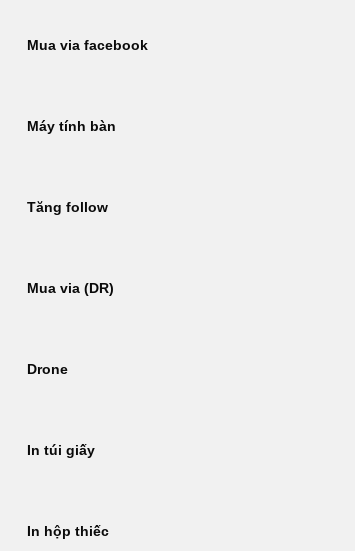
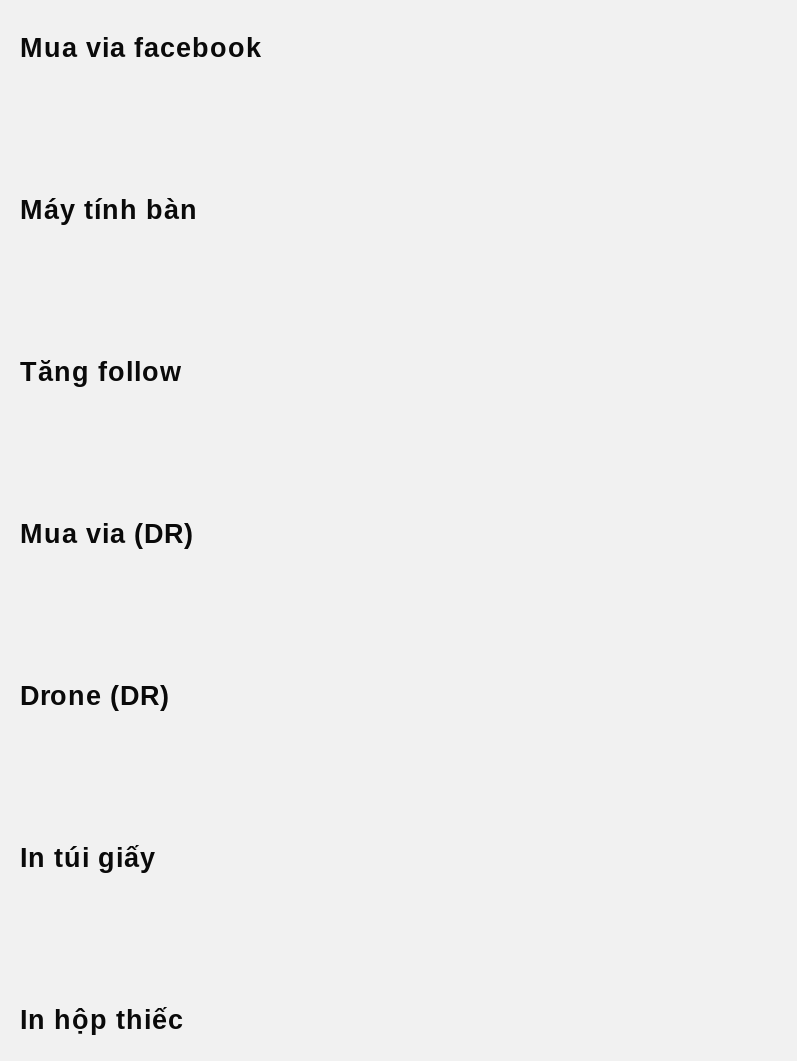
- Drone
+ Drone (DR)
